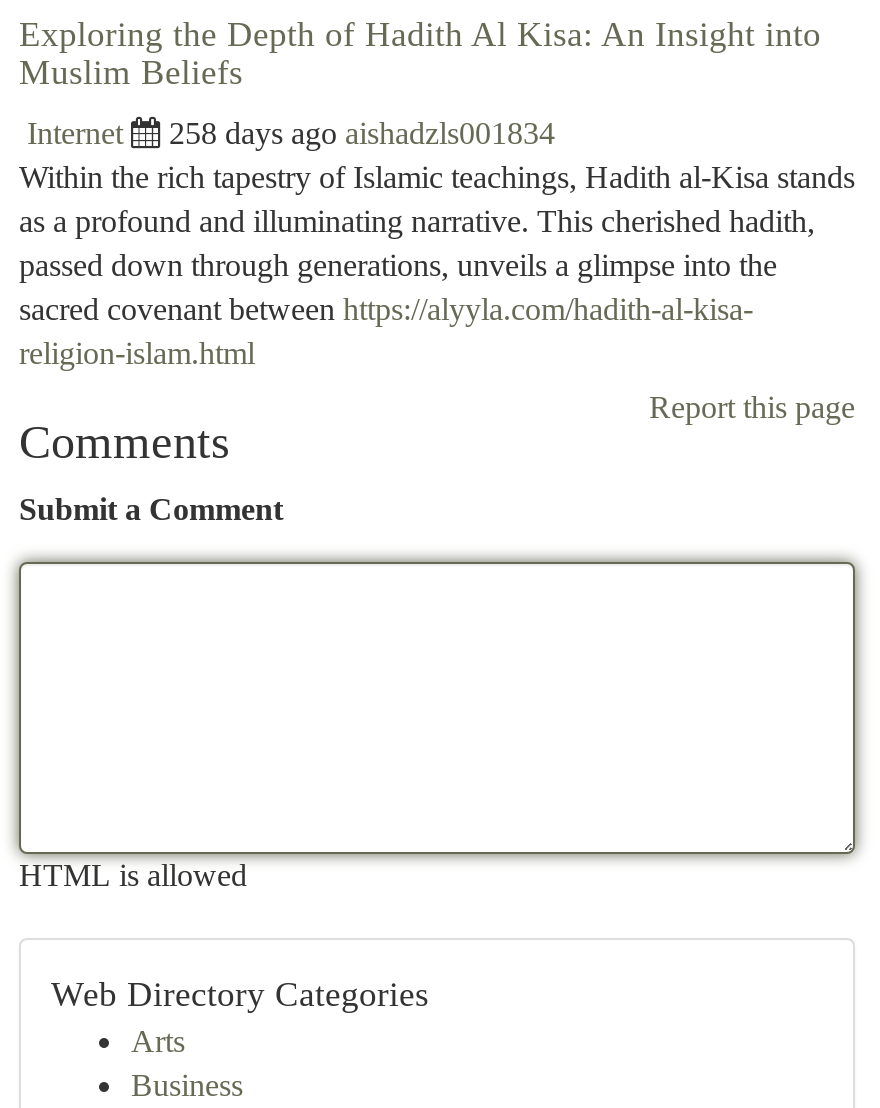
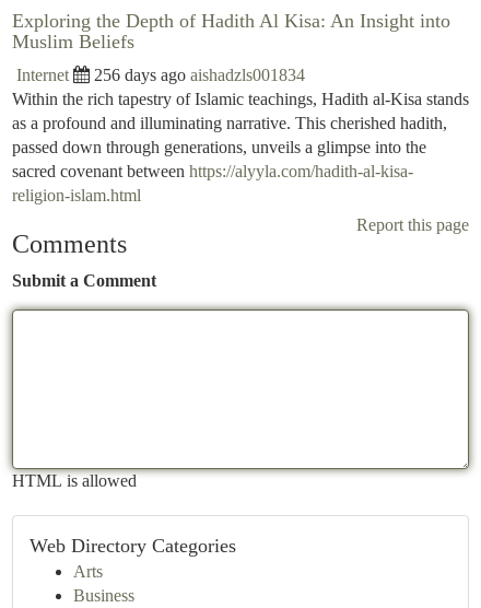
- 258 days ago aishadzls001834
+ 256 days ago aishadzls001834
